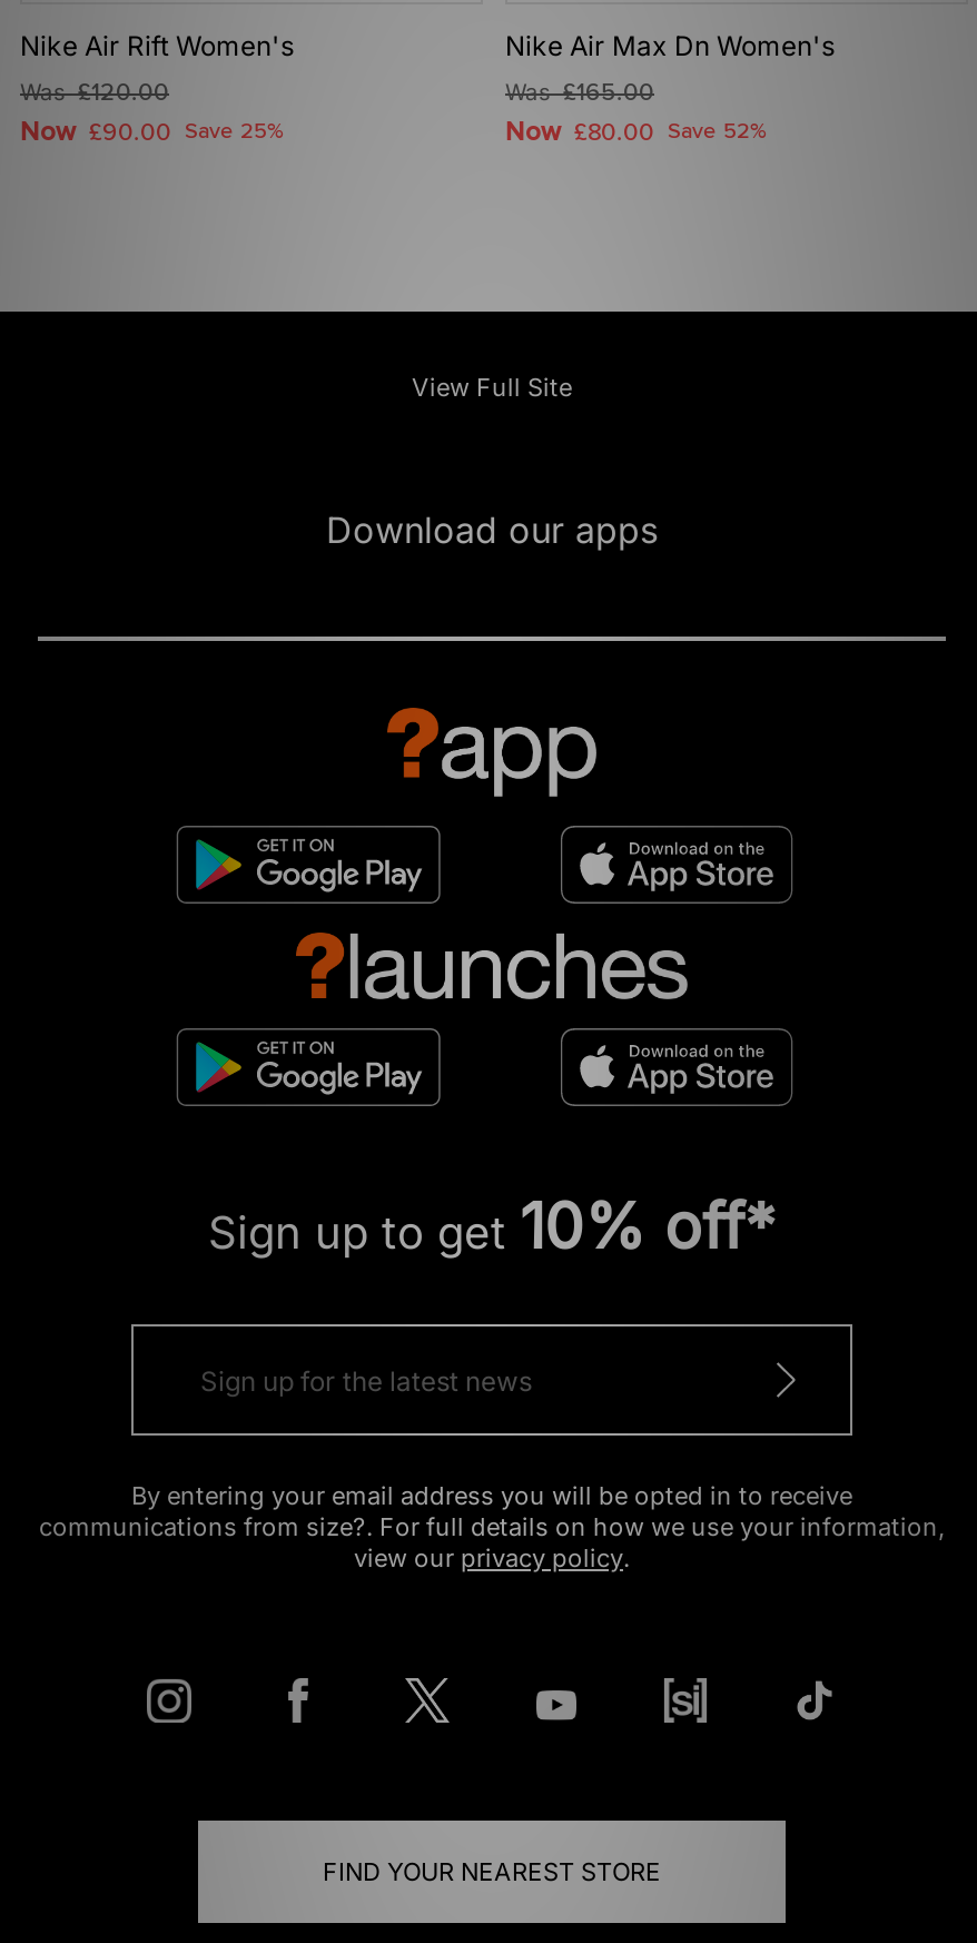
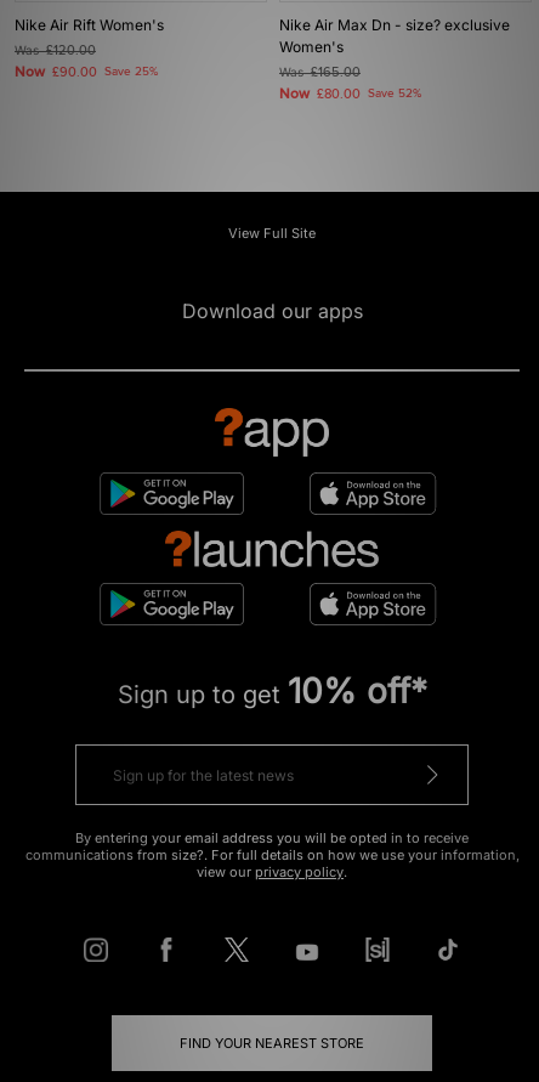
- Nike Air Max Dn Women's
+ Nike Air Max Dn - size? exclusive
+ Women's
